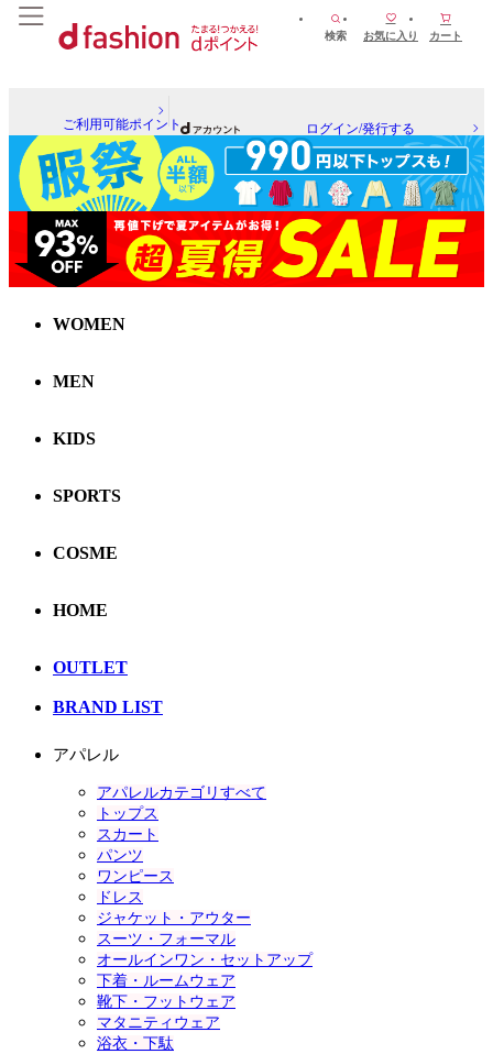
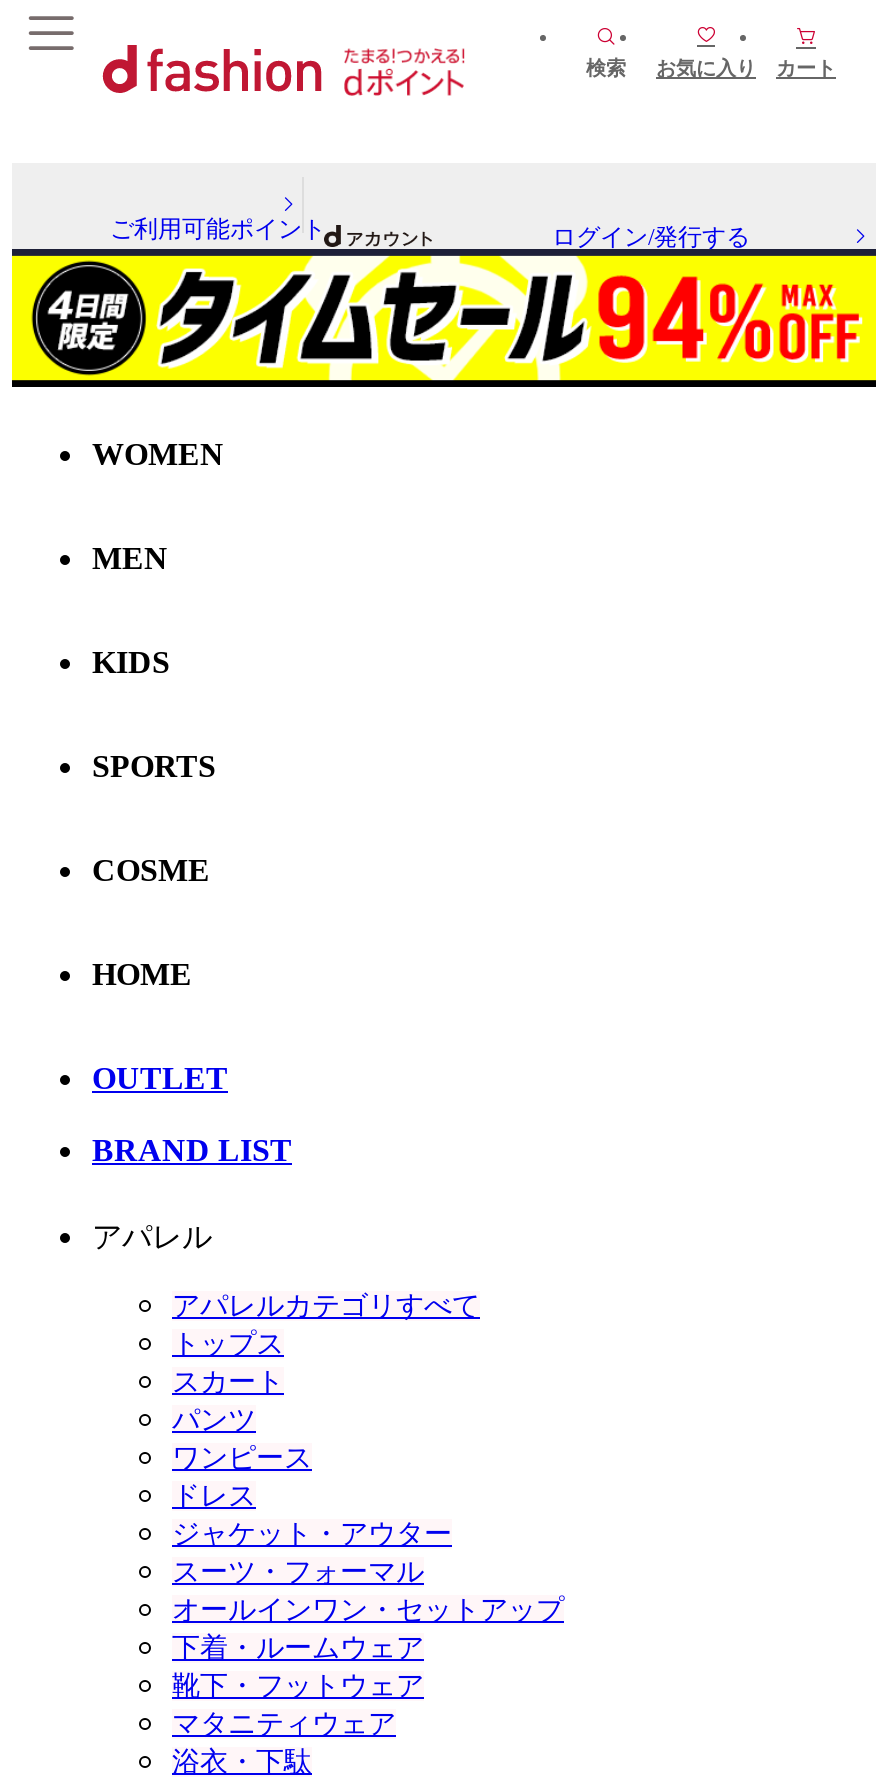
- [image]
+ [image]
